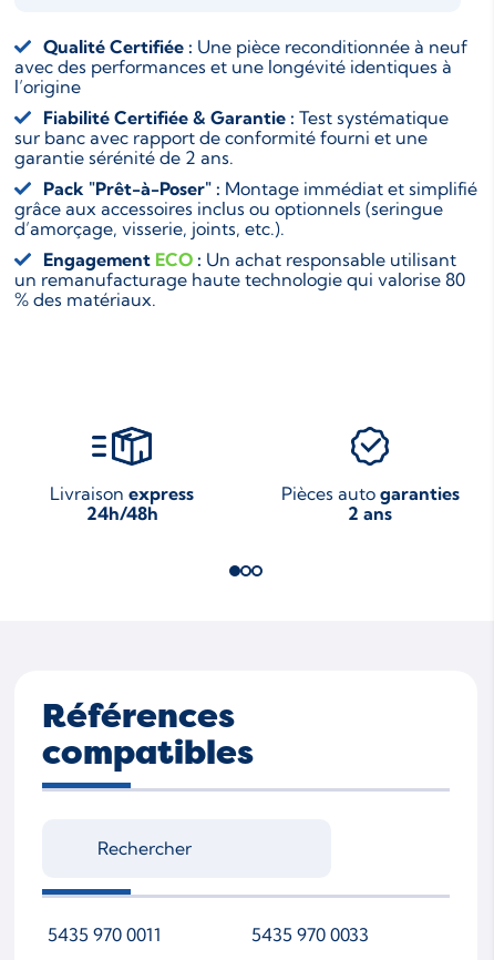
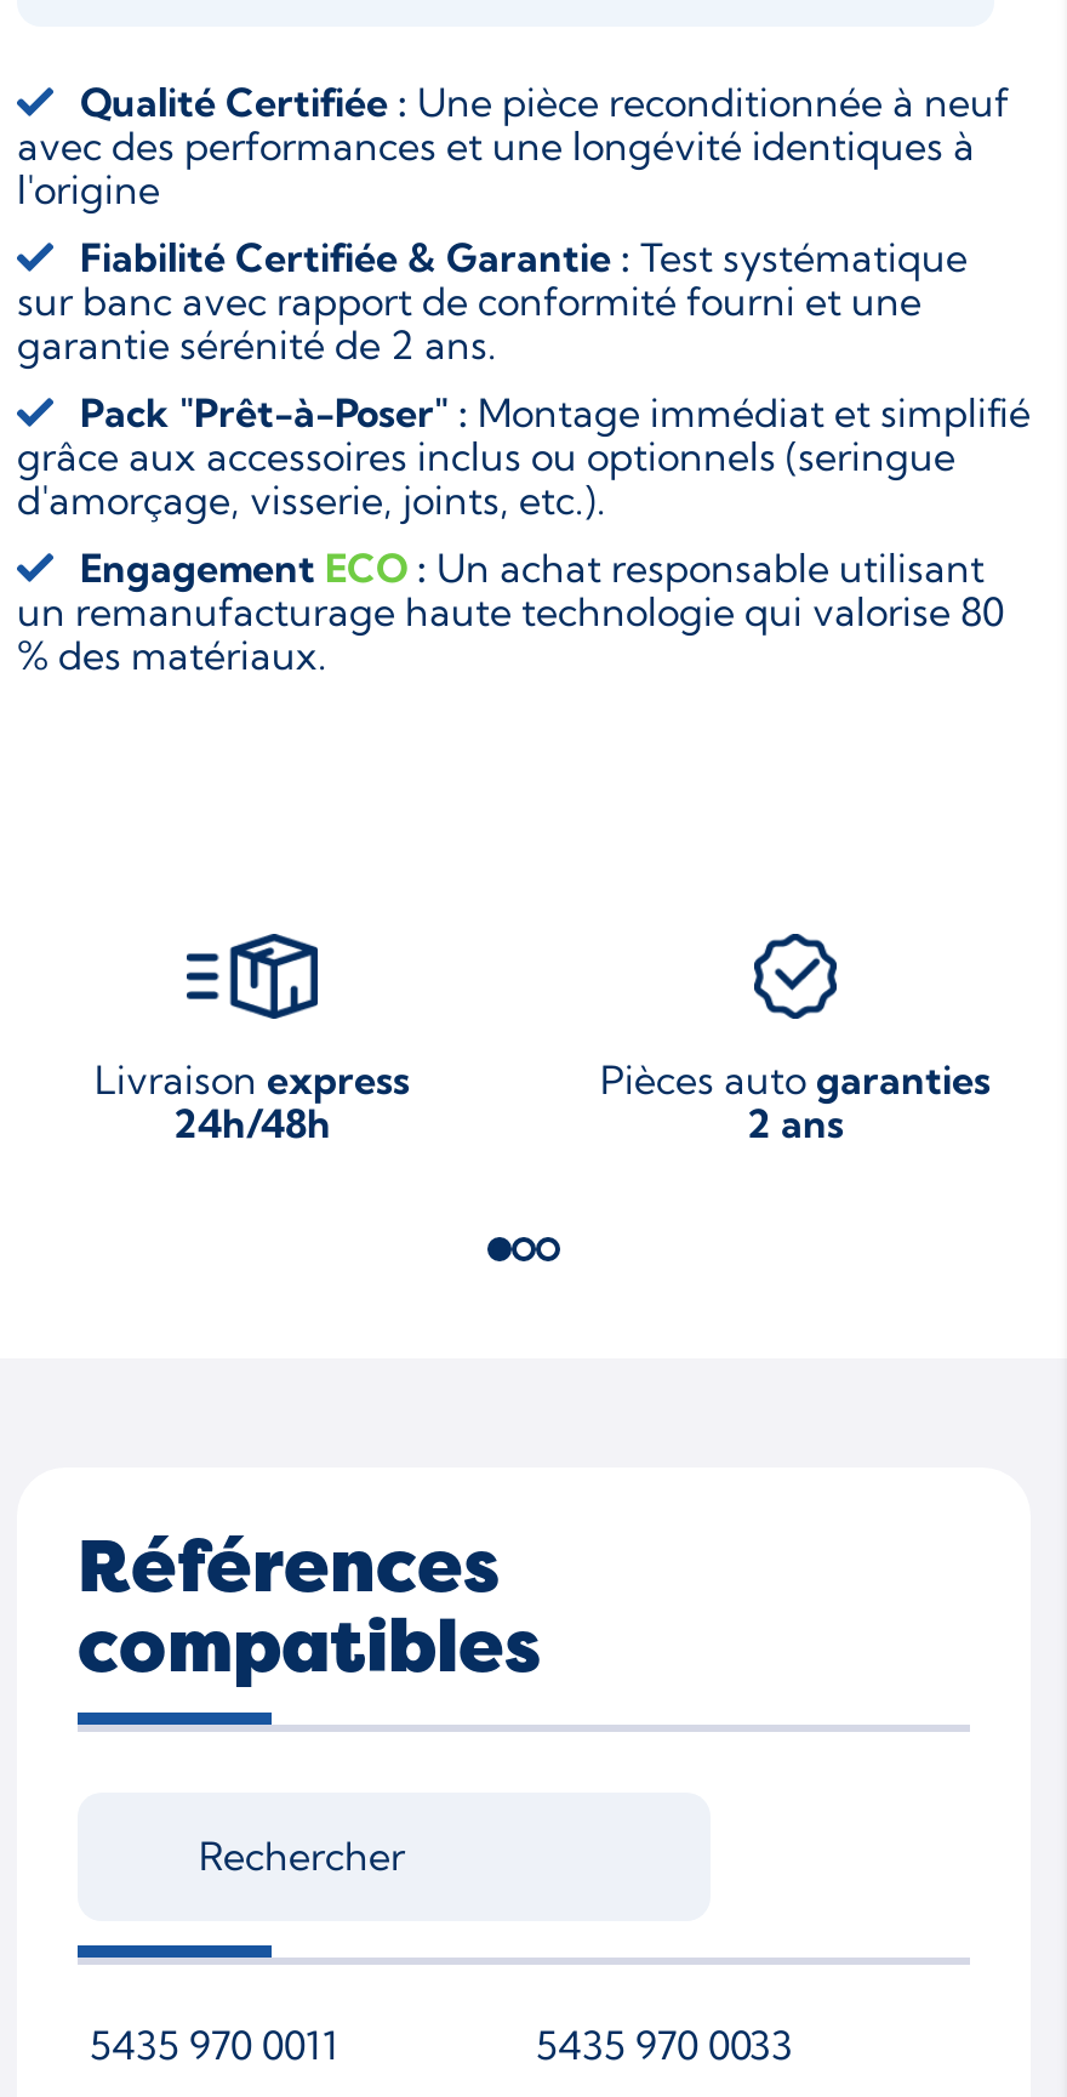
- l’origine
+ l'origine

- d’amorçage, visserie, joints, etc.).
+ d'amorçage, visserie, joints, etc.).
